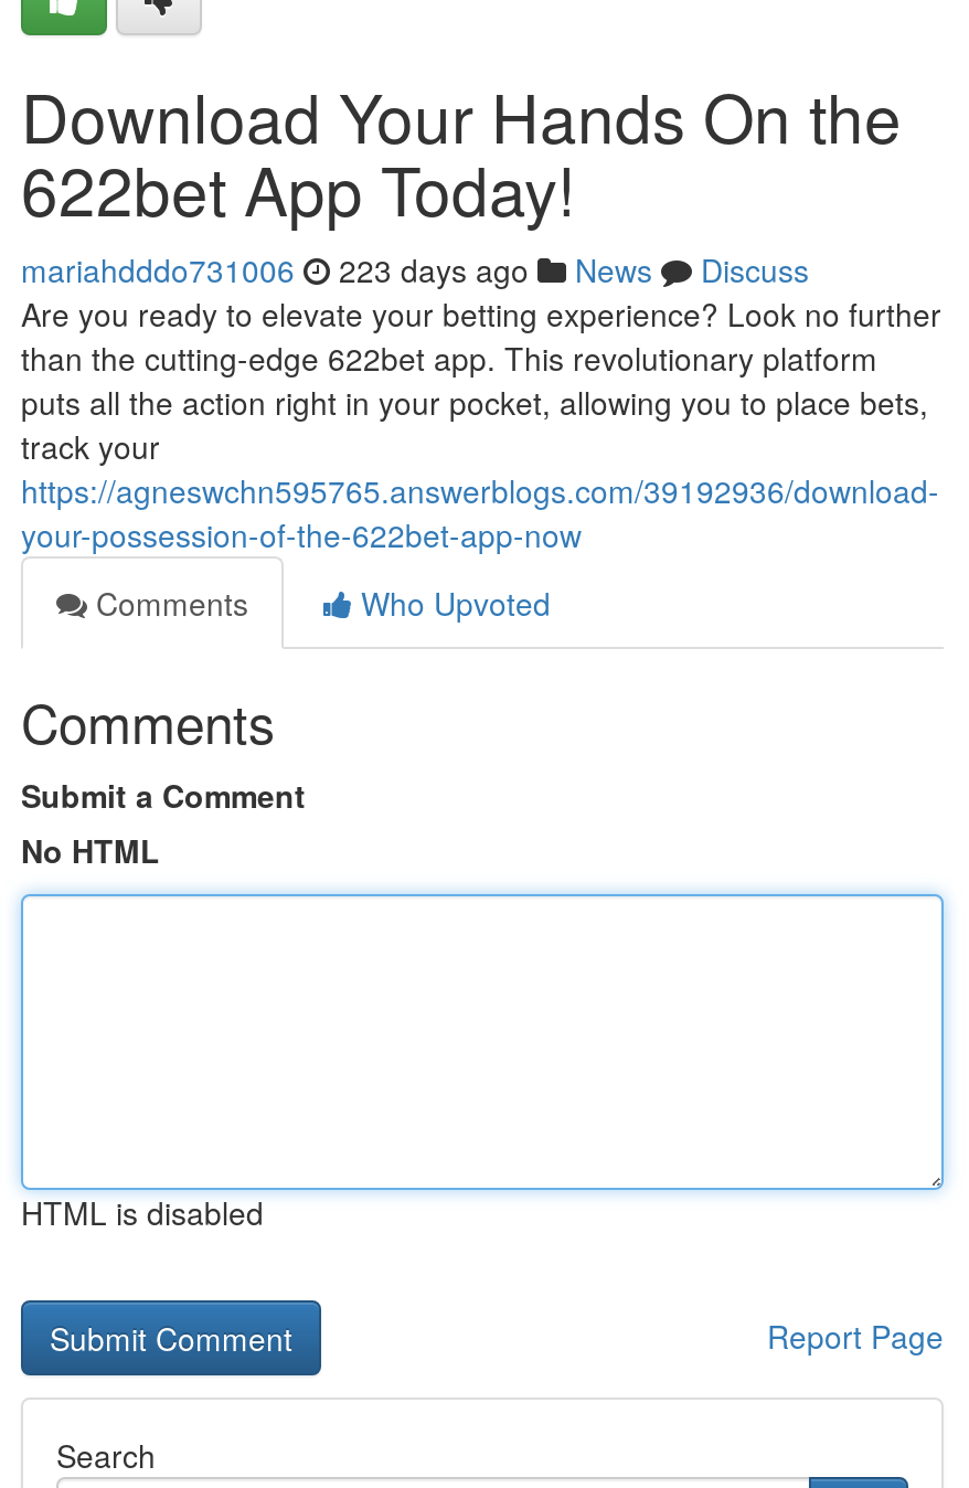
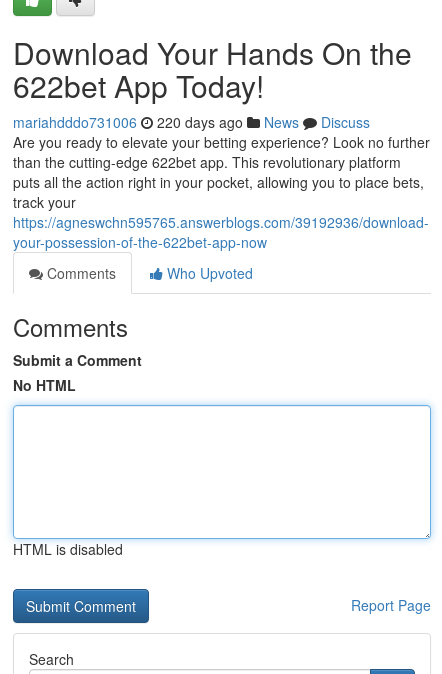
- mariahdddo731006 223 days ago News Discuss
+ mariahdddo731006 220 days ago News Discuss
